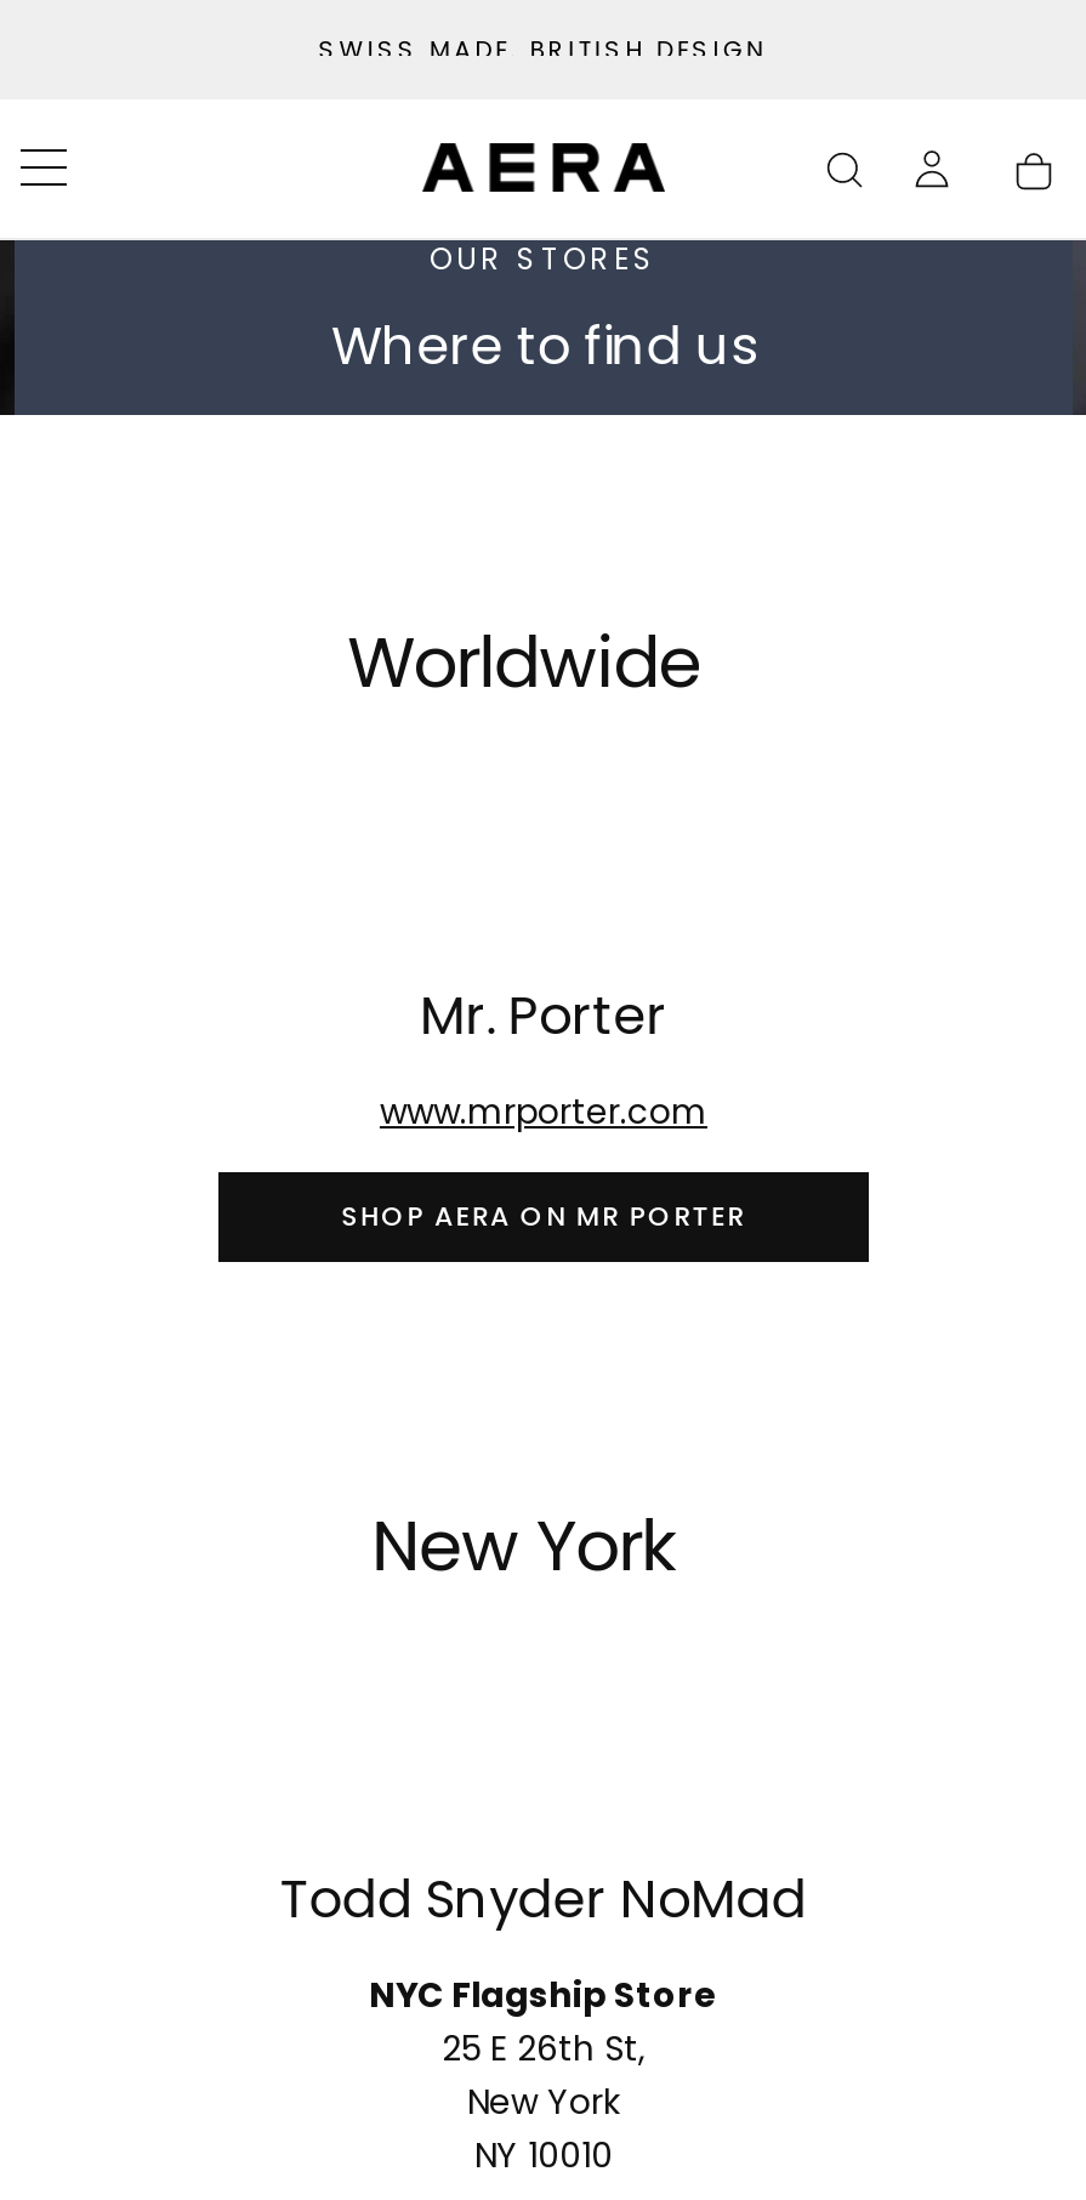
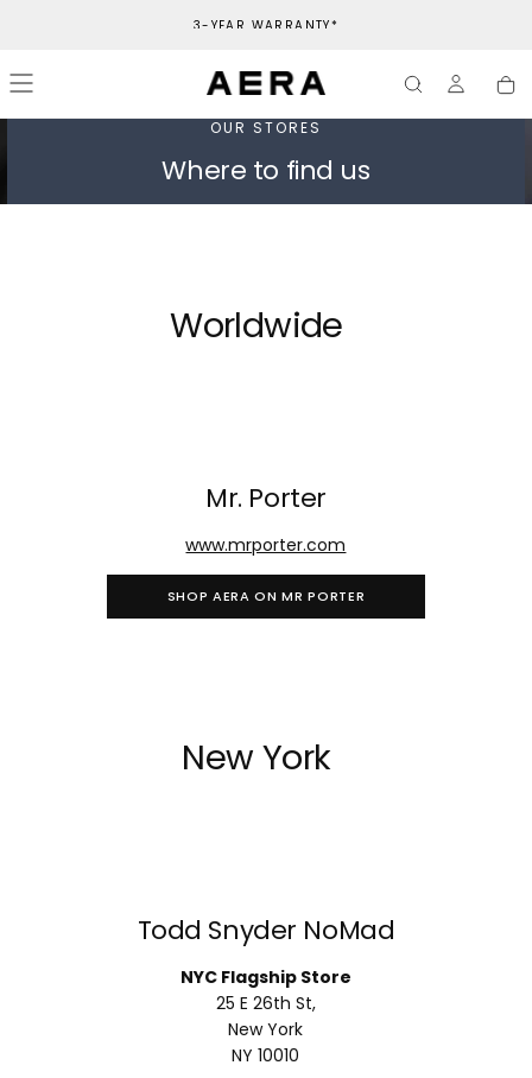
- SWISS MADE. BRITISH DESIGN
+ 3-YEAR WARRANTY*
